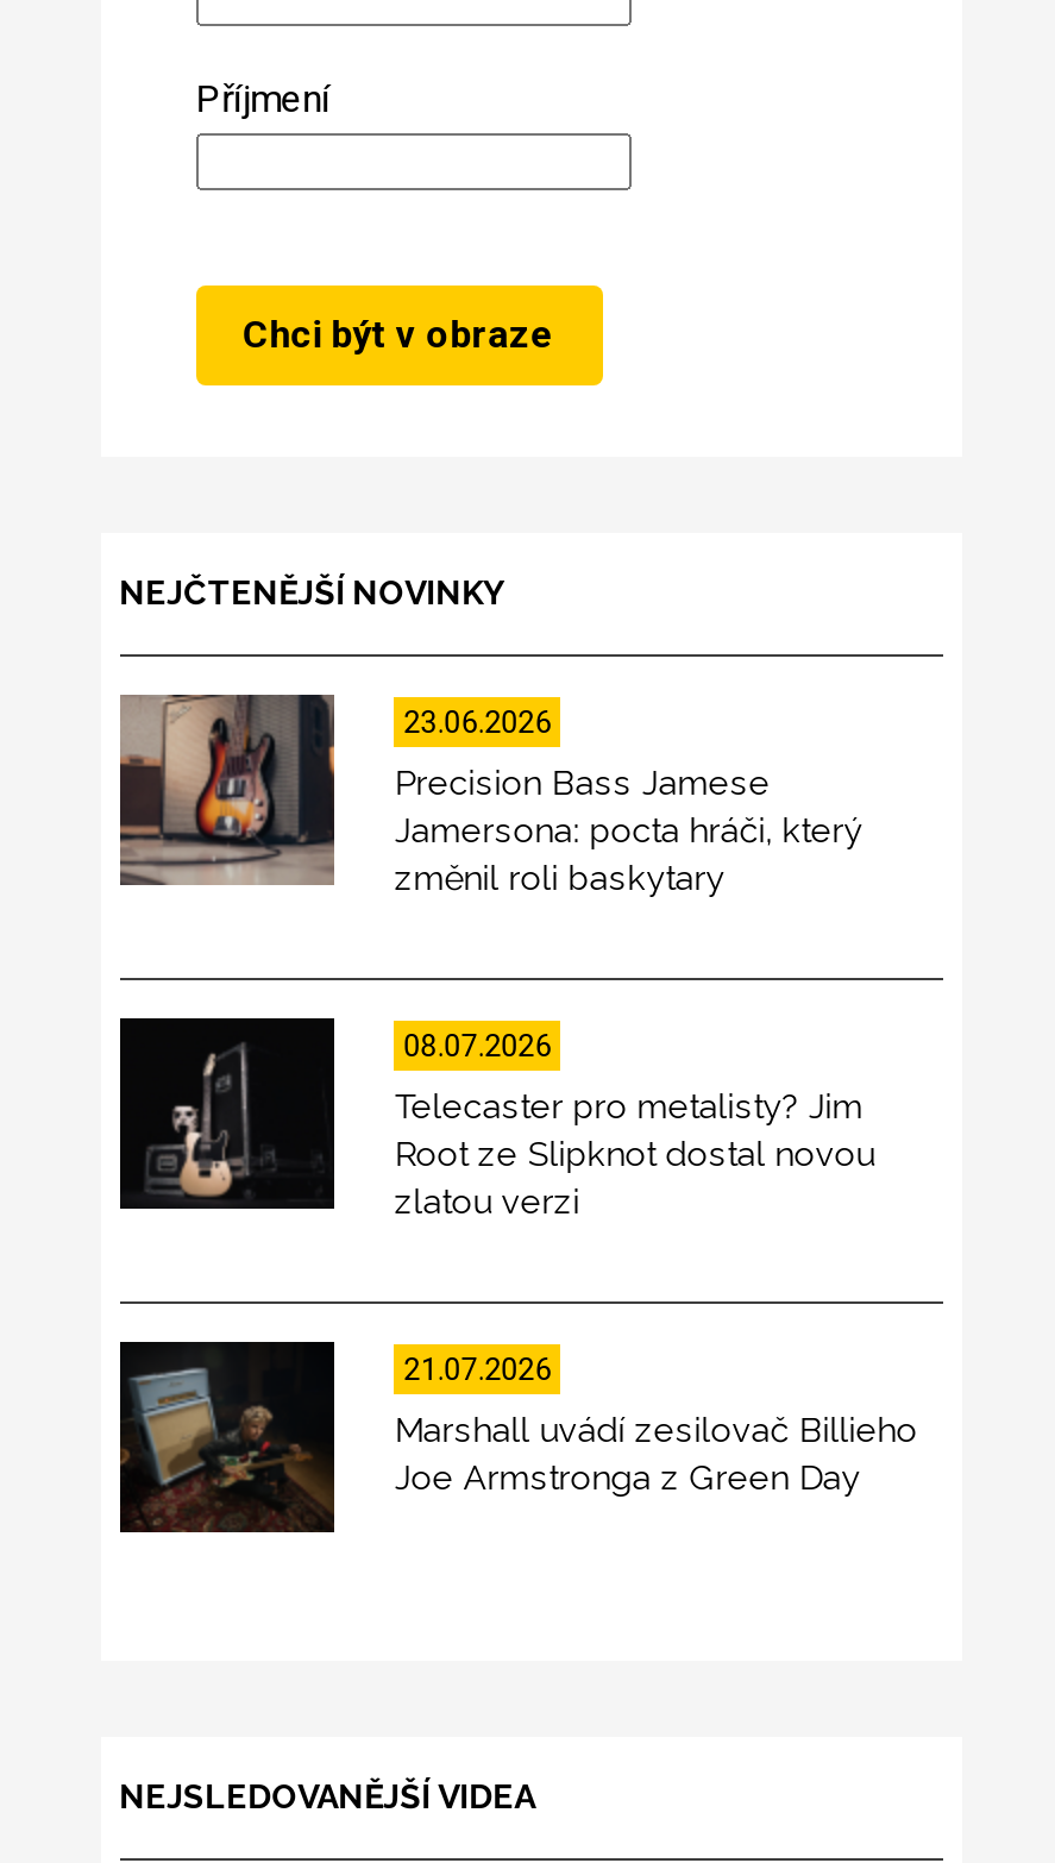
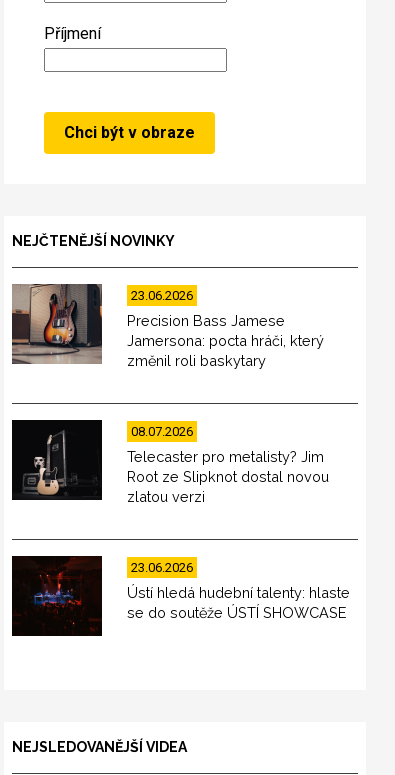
- [image]
- Marshall uvádí zesilovač Billieho
- Joe Armstronga z Green Day
+ [image]
+ Ústí hledá hudební talenty: hlaste
+ se do soutěže ÚSTÍ SHOWCASE

- 21.07.2026
+ 23.06.2026
